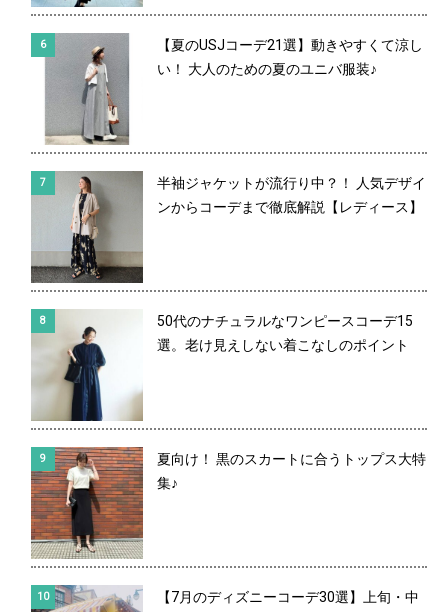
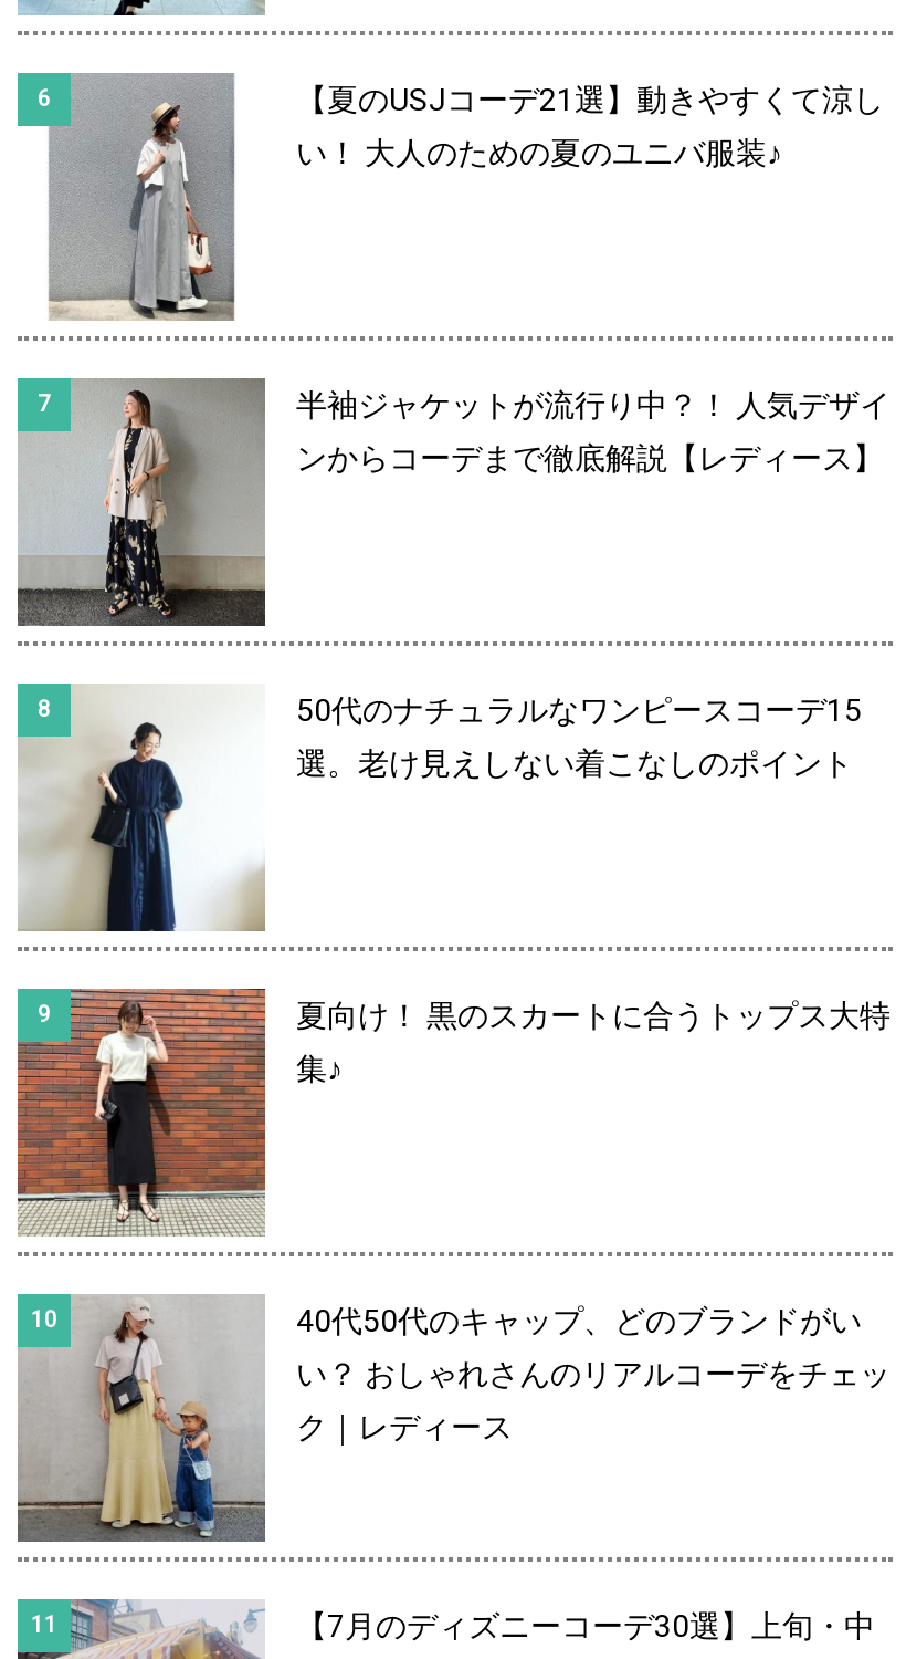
+ [image]
+ 40代50代のキャップ、どのブランドがい
+ い？ おしゃれさんのリアルコーデをチェッ
+ ク｜レディース
